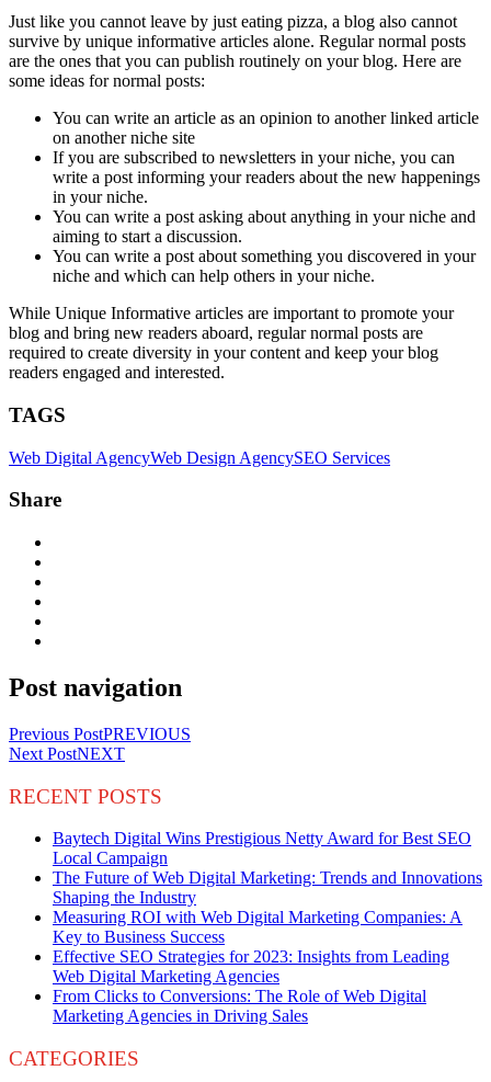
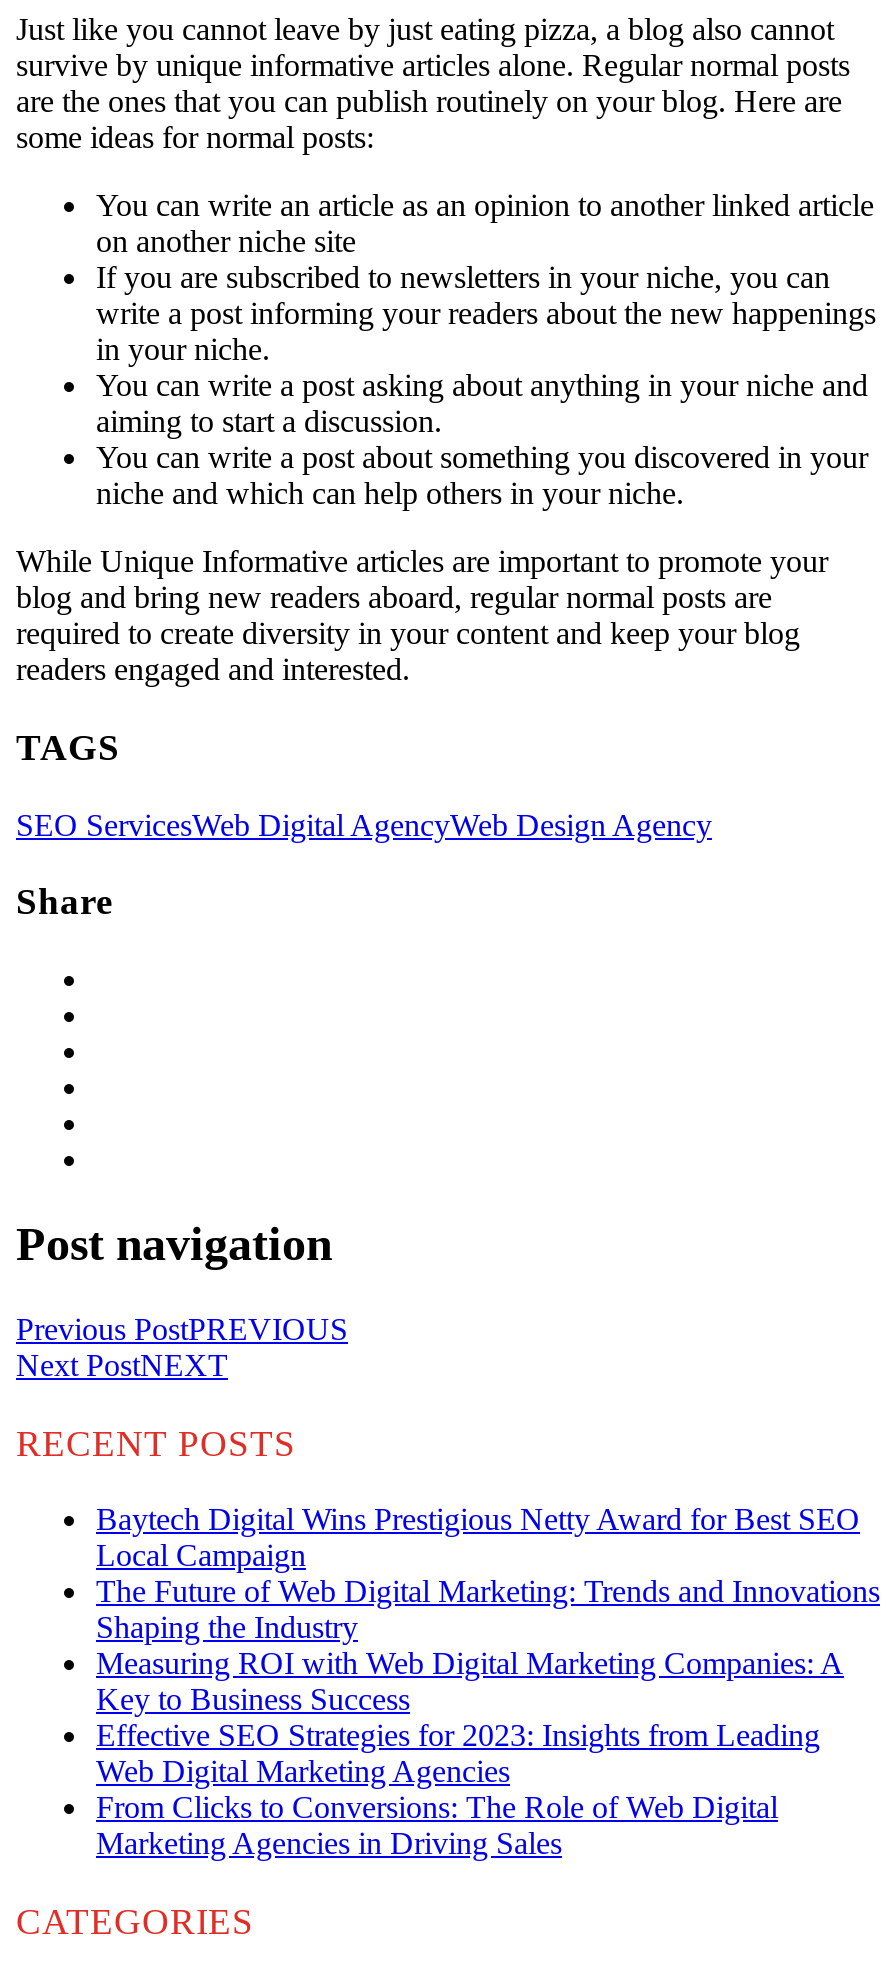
- Web Digital AgencyWeb Design AgencySEO Services
+ SEO ServicesWeb Digital AgencyWeb Design Agency
